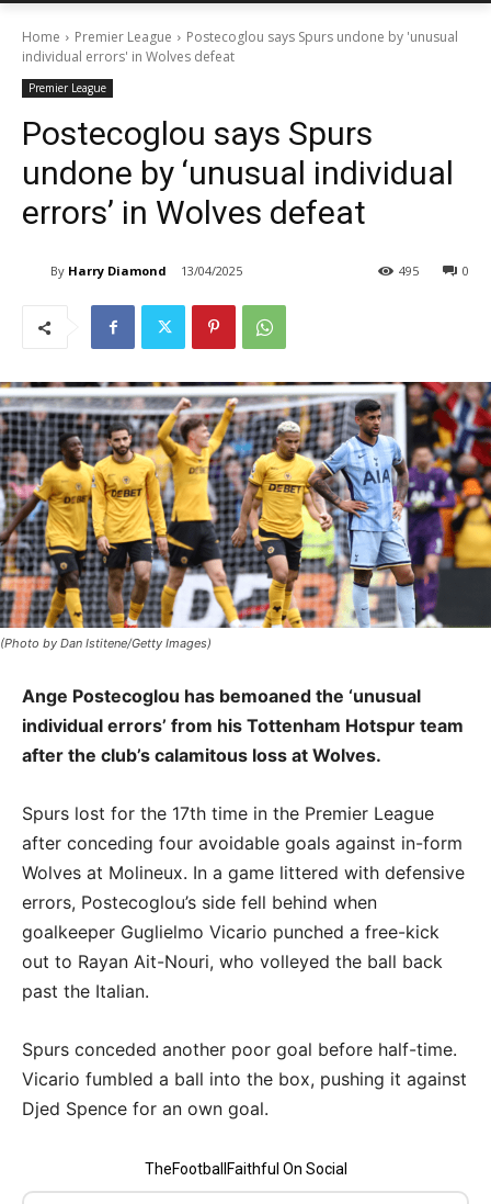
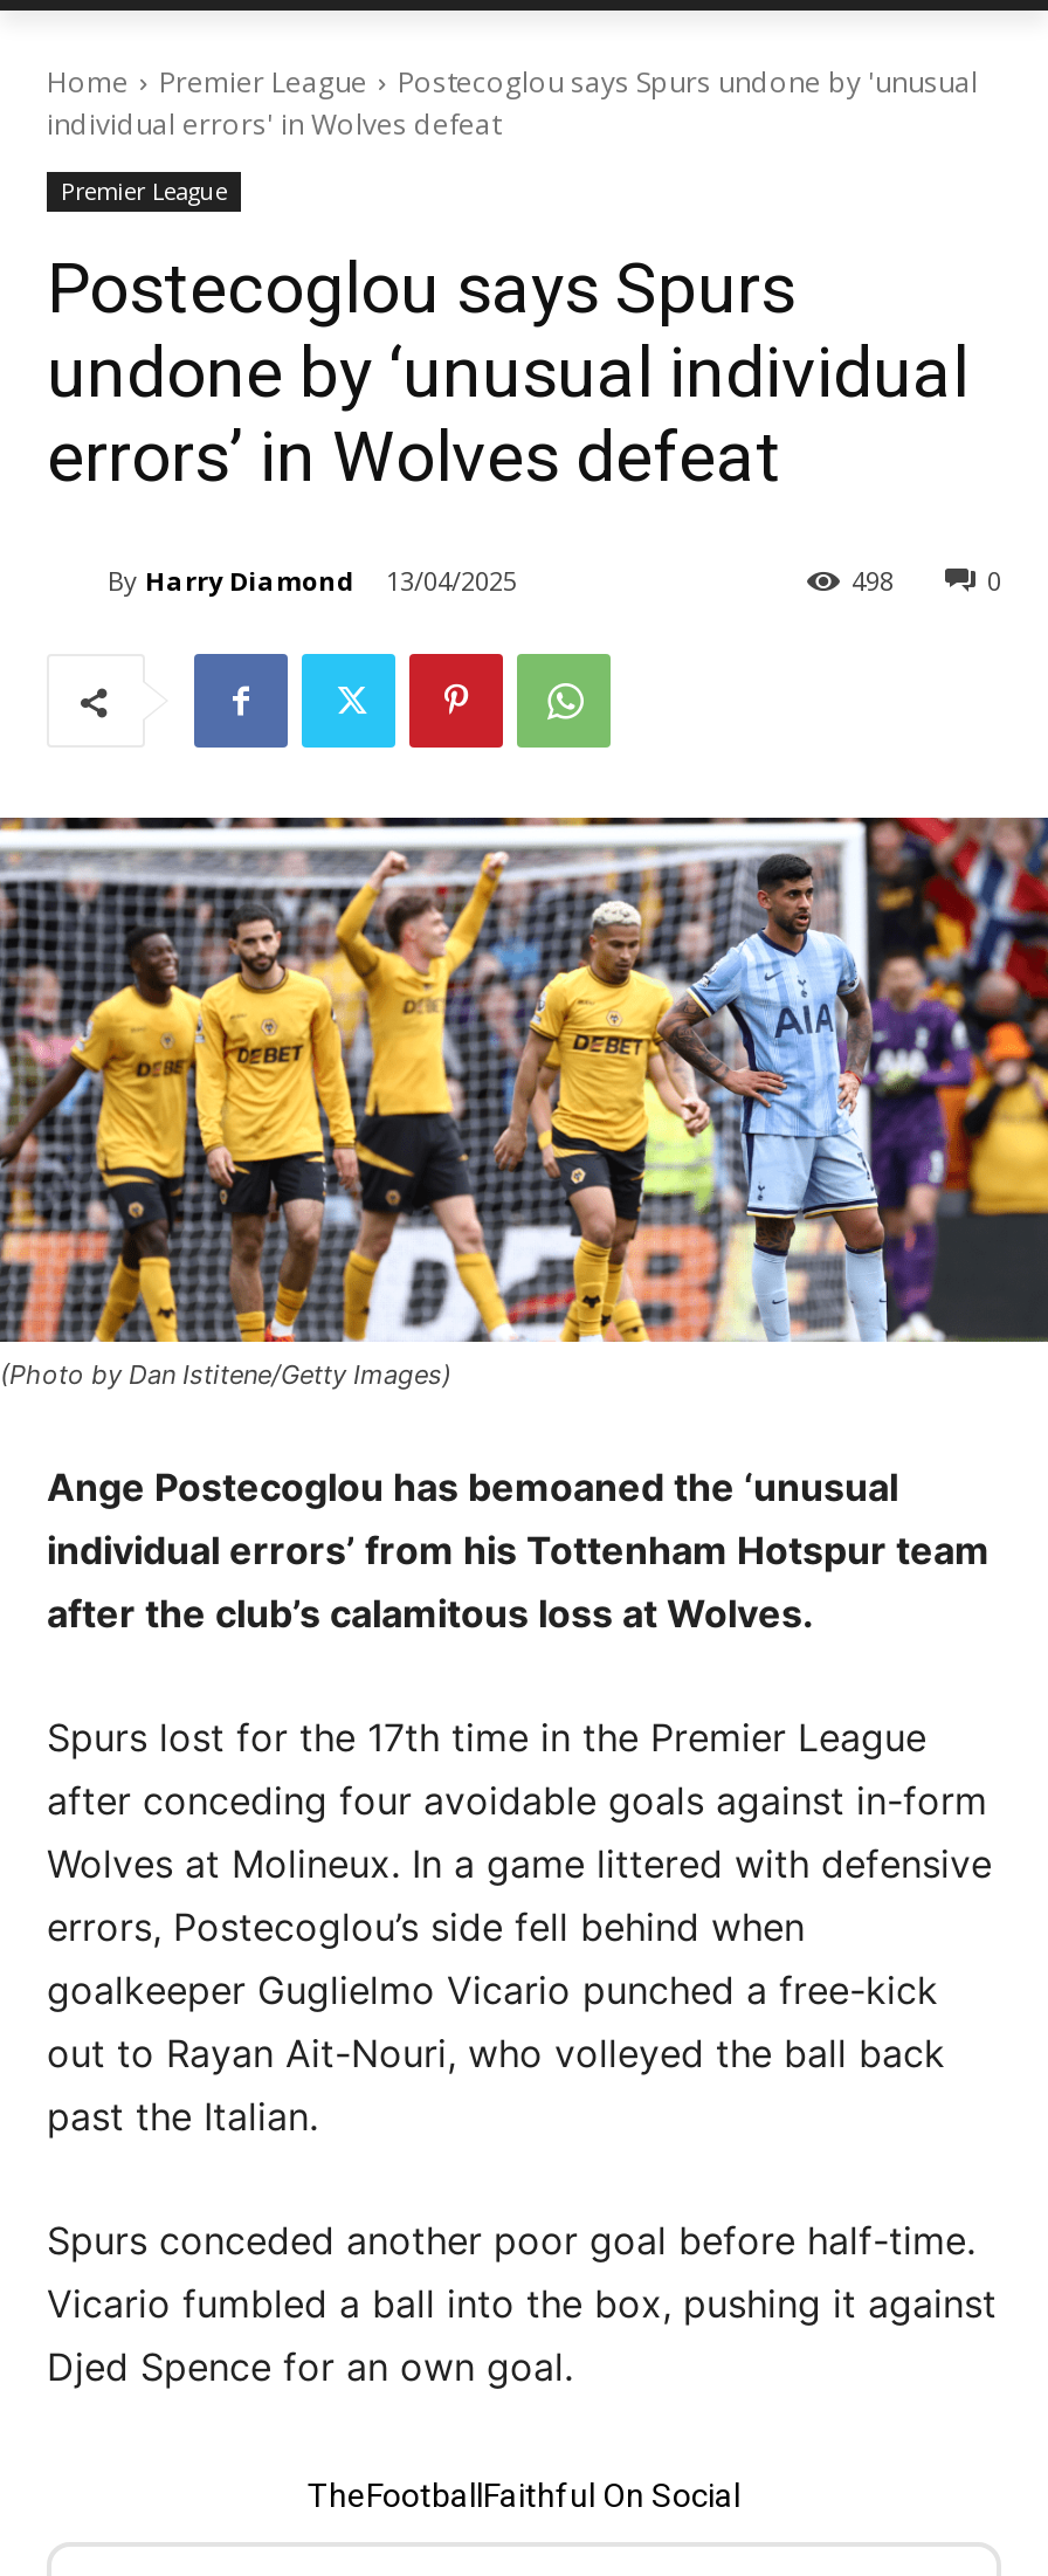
- 495
+ 498
